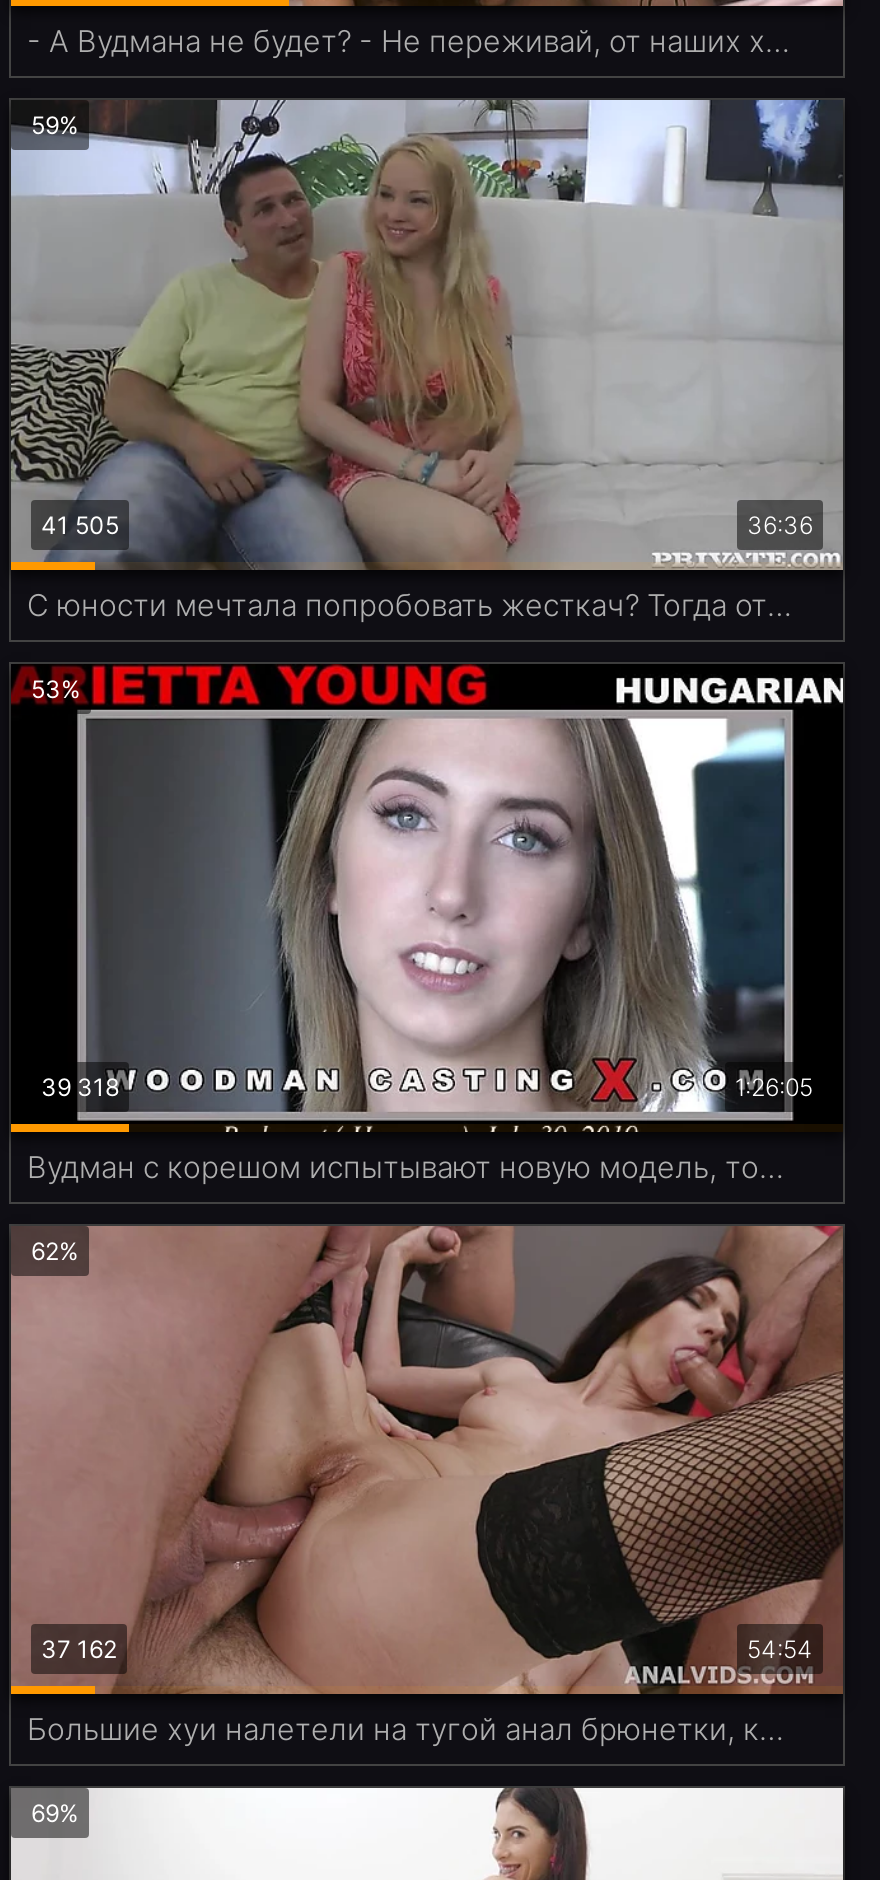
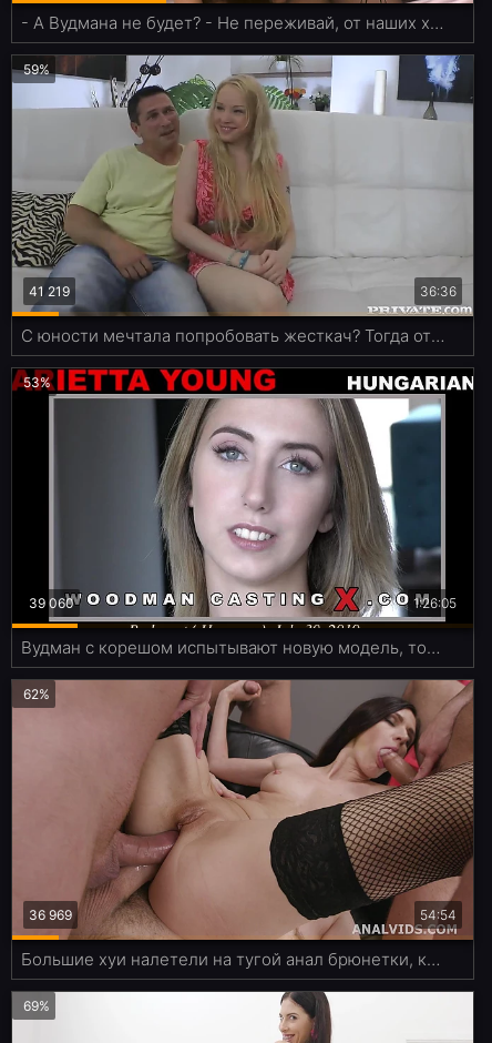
- 41 505
+ 41 219

- 39 318
+ 39 060

- 37 162
+ 36 969
